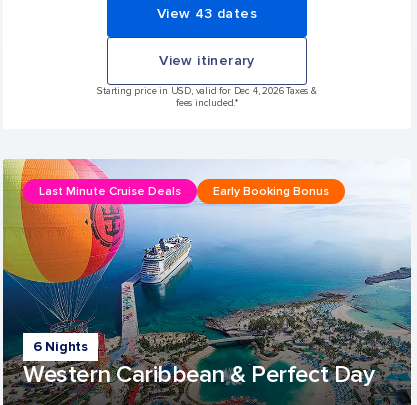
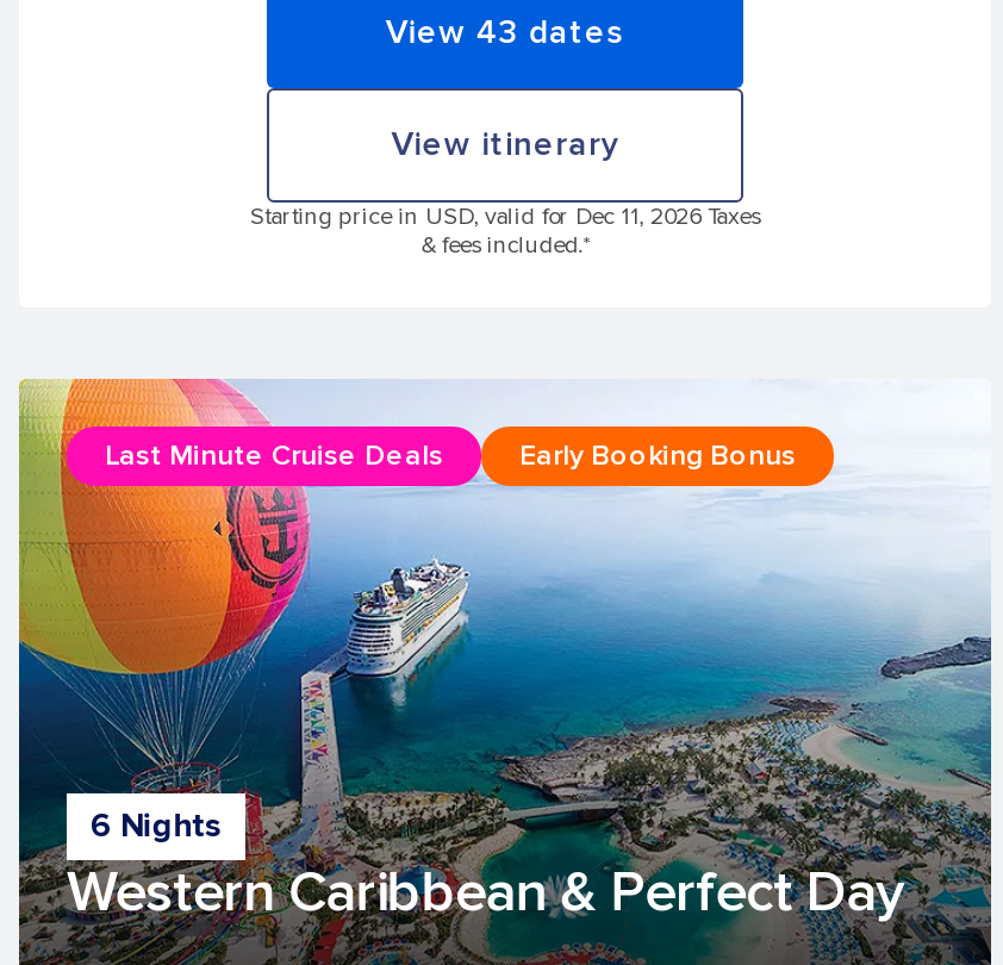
- Starting price in USD, valid for Dec 4, 2026 Taxes &
- fees included.*
+ Starting price in USD, valid for Dec 11, 2026 Taxes
+ & fees included.*
